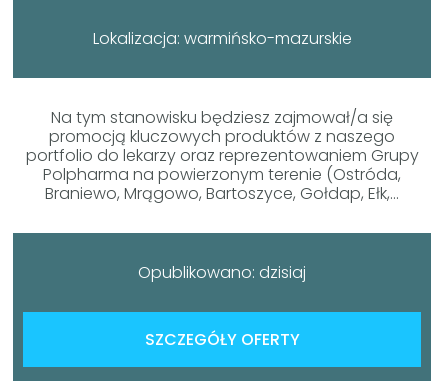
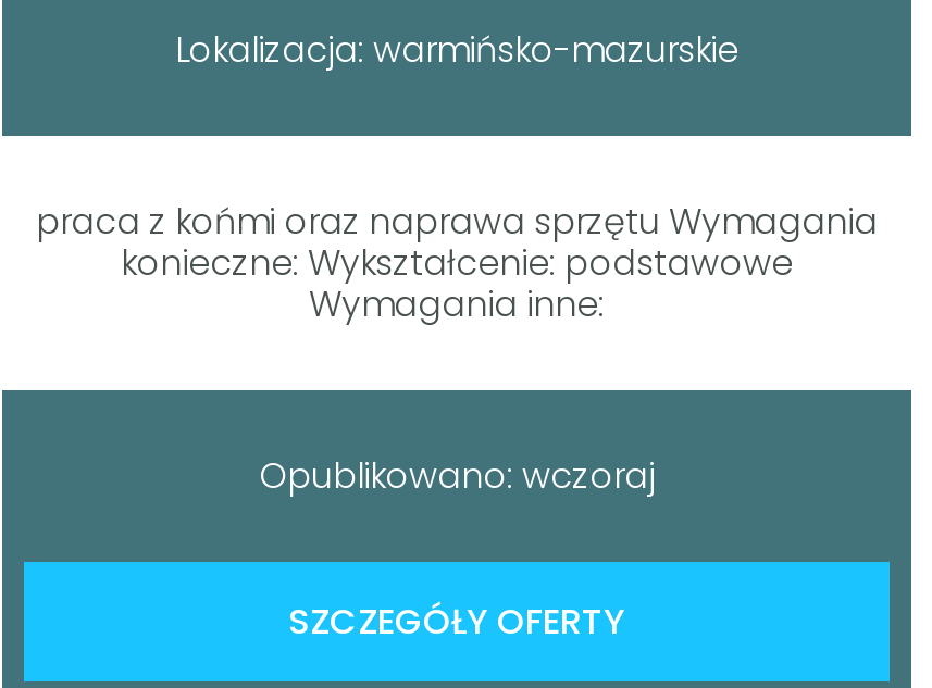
- Na tym stanowisku będziesz zajmował/a się
- promocją kluczowych produktów z naszego
- portfolio do lekarzy oraz reprezentowaniem Grupy
- Polpharma na powierzonym terenie (Ostróda,
- Braniewo, Mrągowo, Bartoszyce, Gołdap, Ełk,...
+ praca z końmi oraz naprawa sprzętu Wymagania
+ konieczne: Wykształcenie: podstawowe
+ Wymagania inne:

- Opublikowano: dzisiaj
+ Opublikowano: wczoraj
